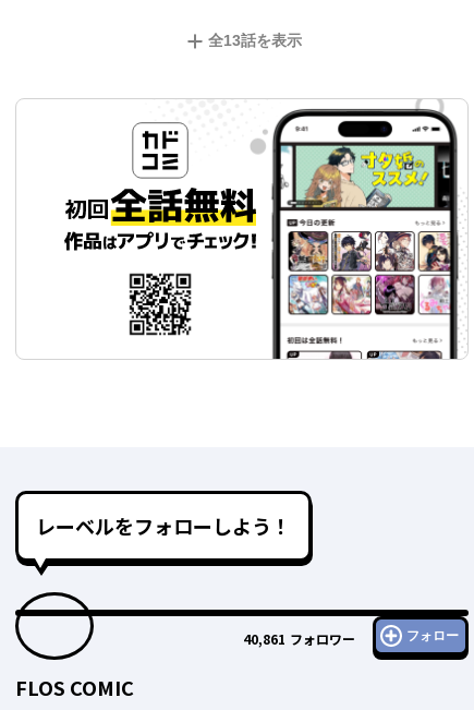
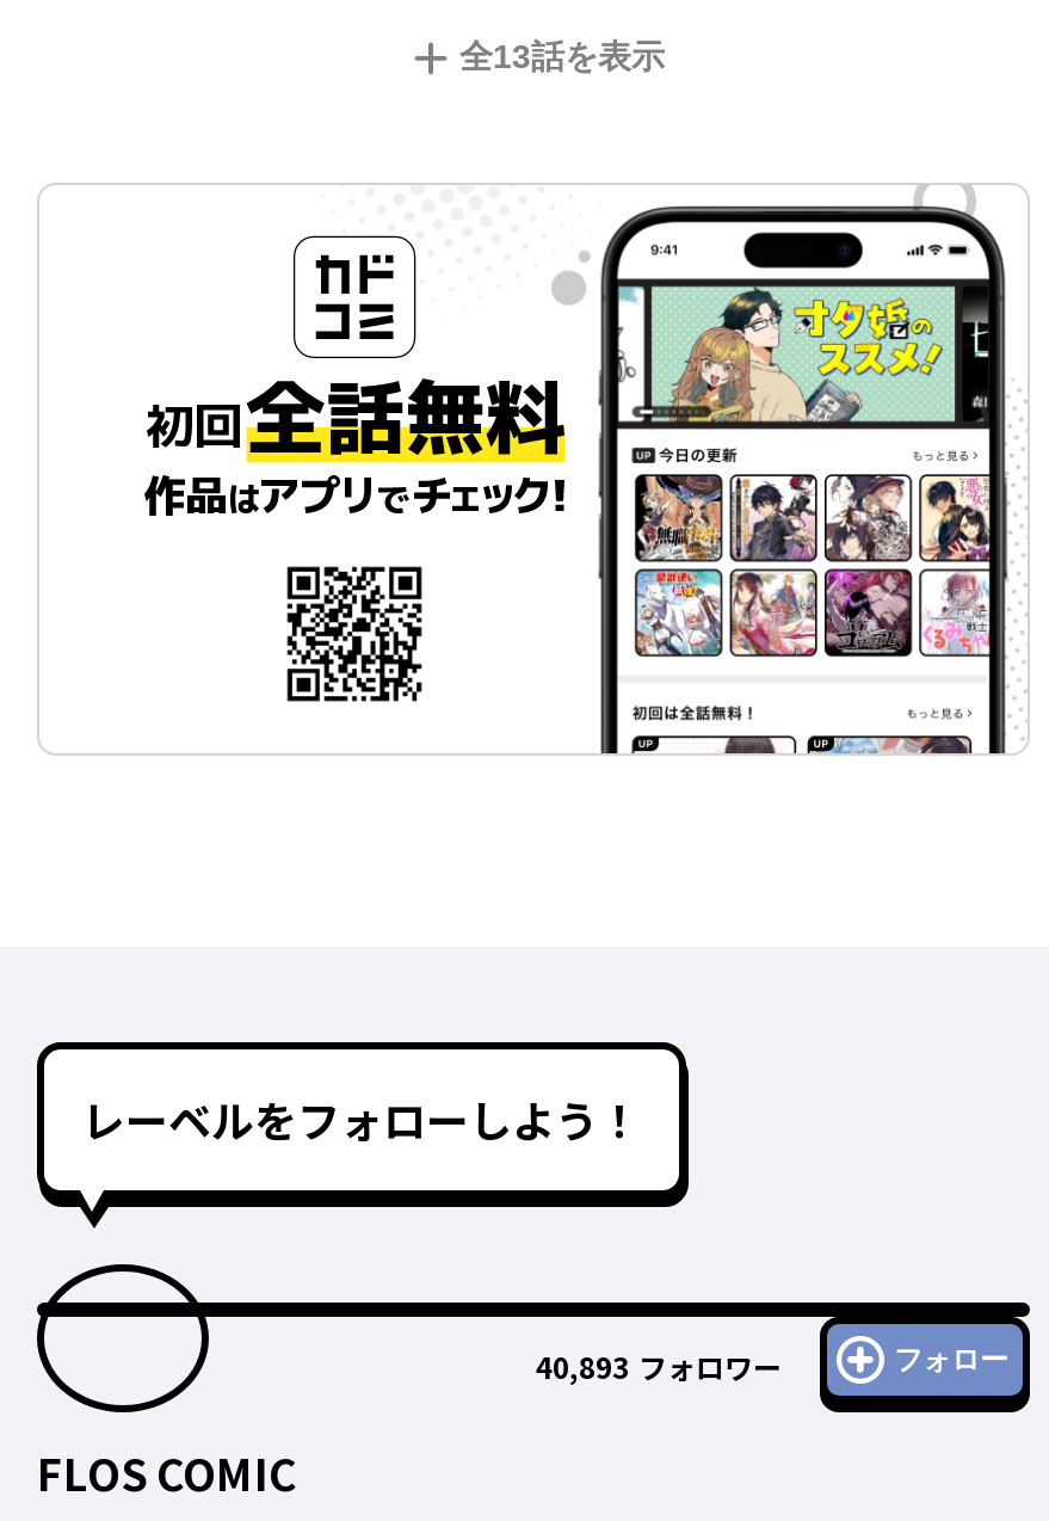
- 40,861 フォロワー
+ 40,893 フォロワー
